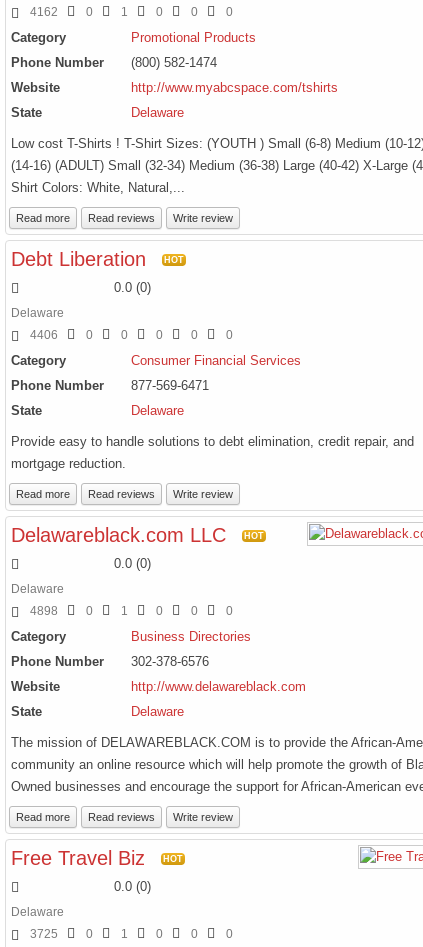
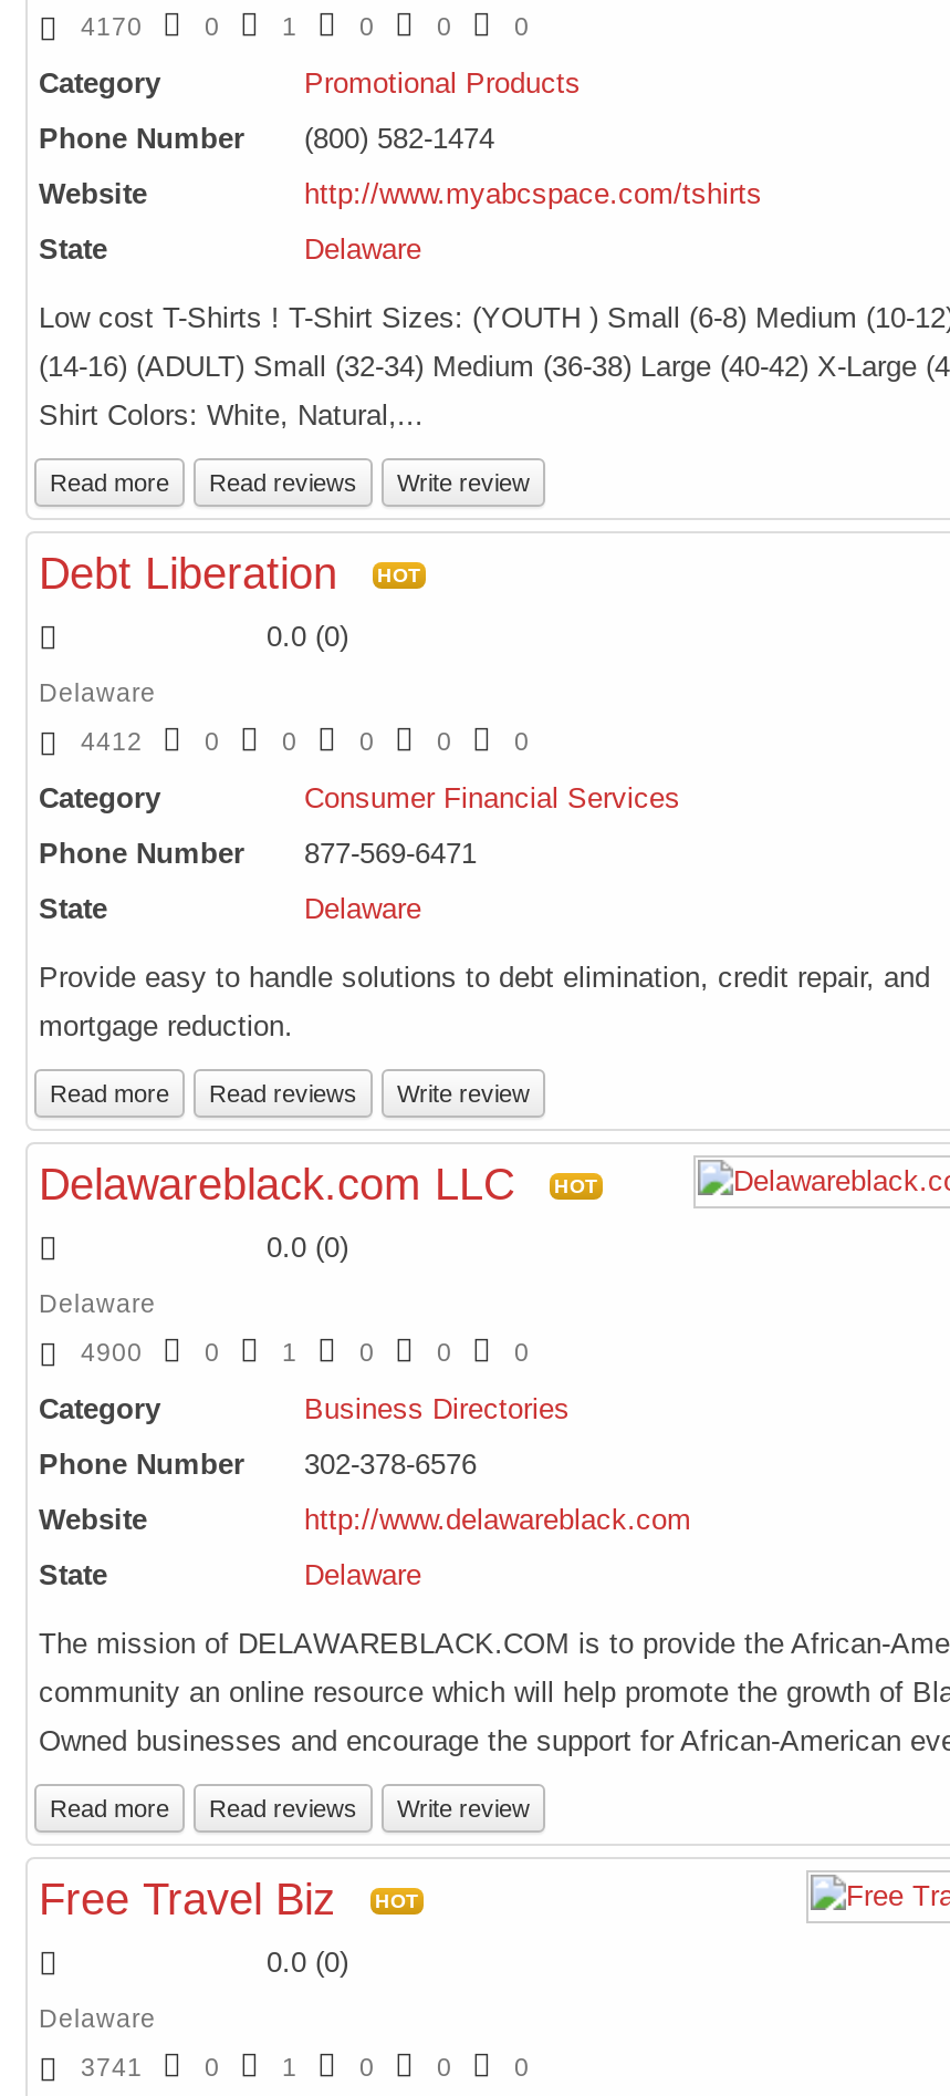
- 4162
+ 4170

- 4406
+ 4412

- 4898
+ 4900

- 3725
+ 3741
